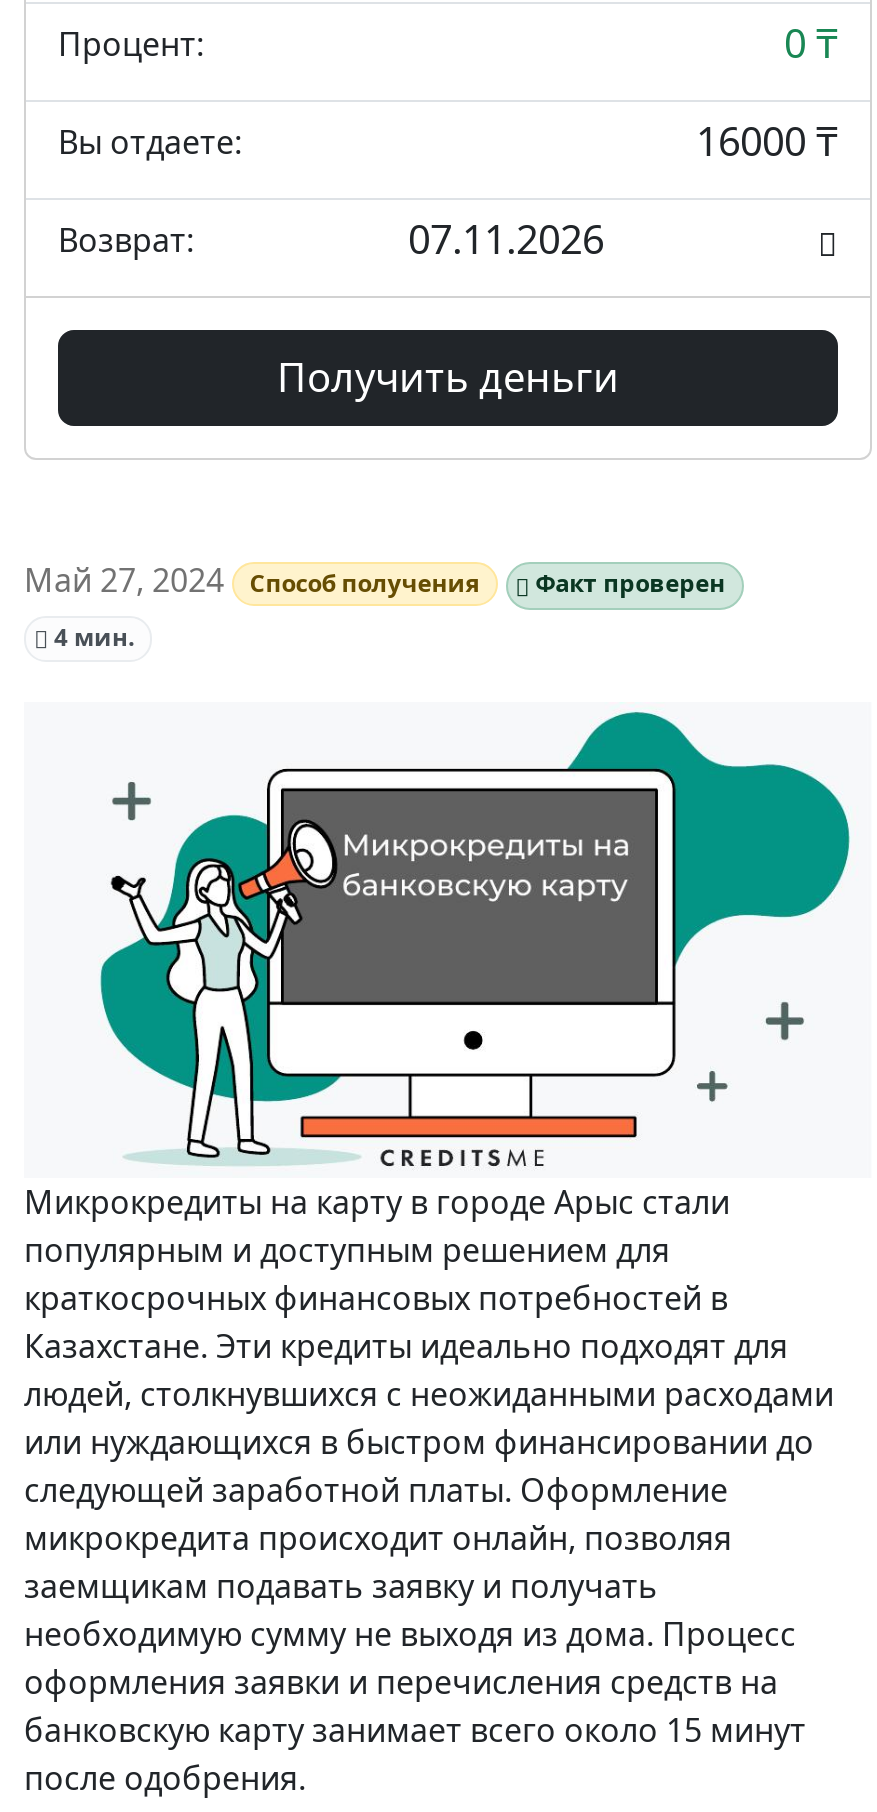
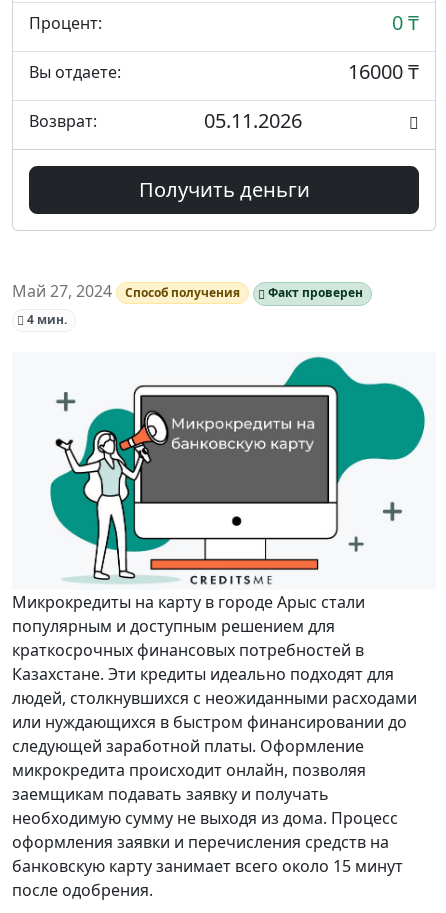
- 07.11.2026
+ 05.11.2026
